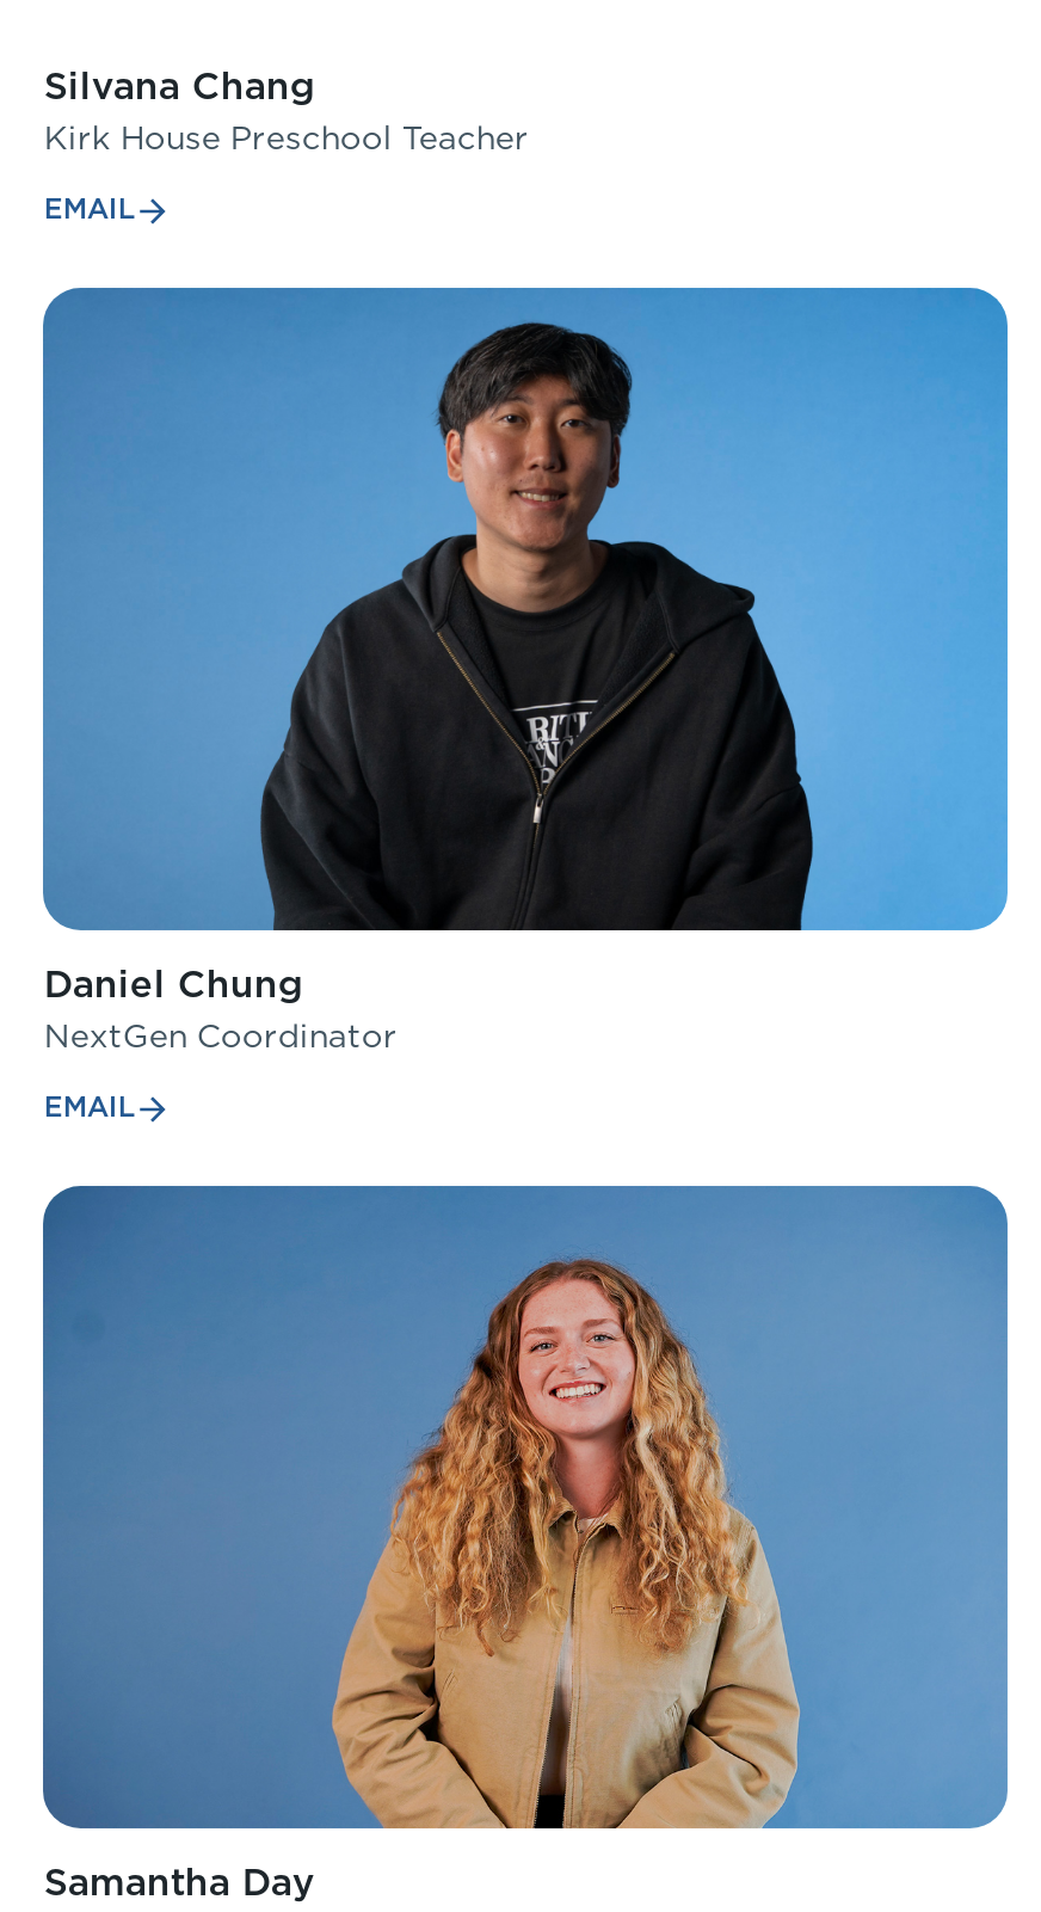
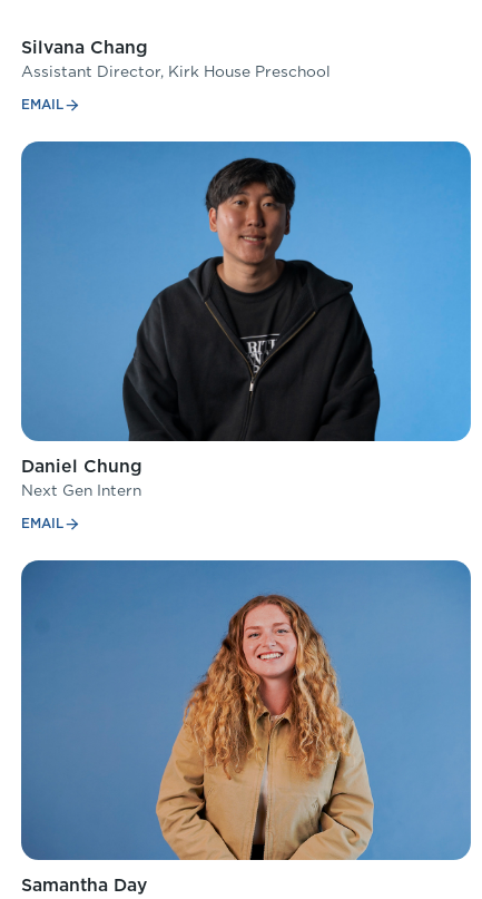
- Kirk House Preschool Teacher
+ Assistant Director, Kirk House Preschool

- NextGen Coordinator
+ Next Gen Intern
